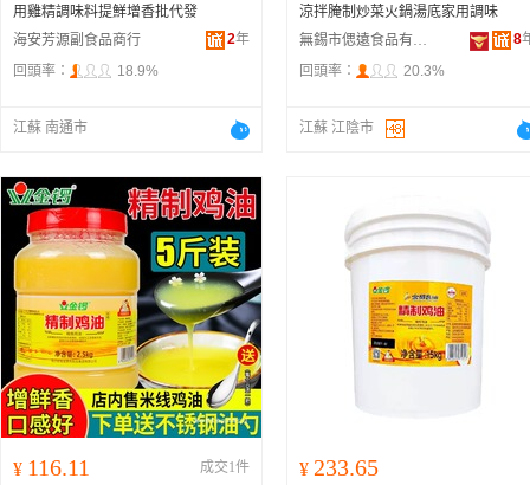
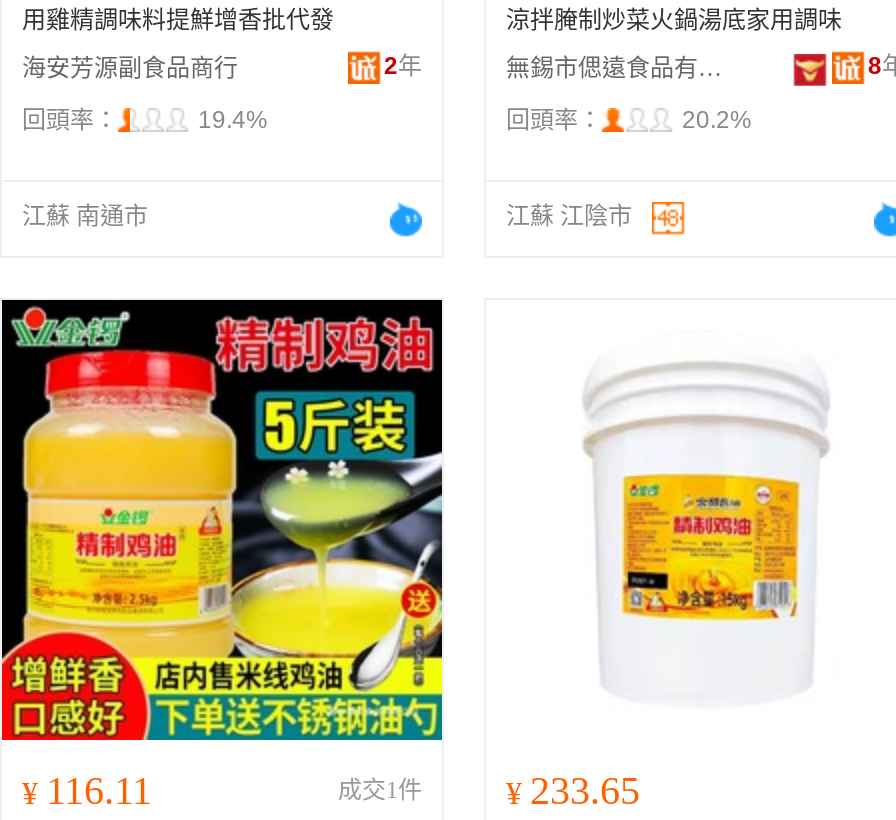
- 18.9%
+ 19.4%

- 20.3%
+ 20.2%
